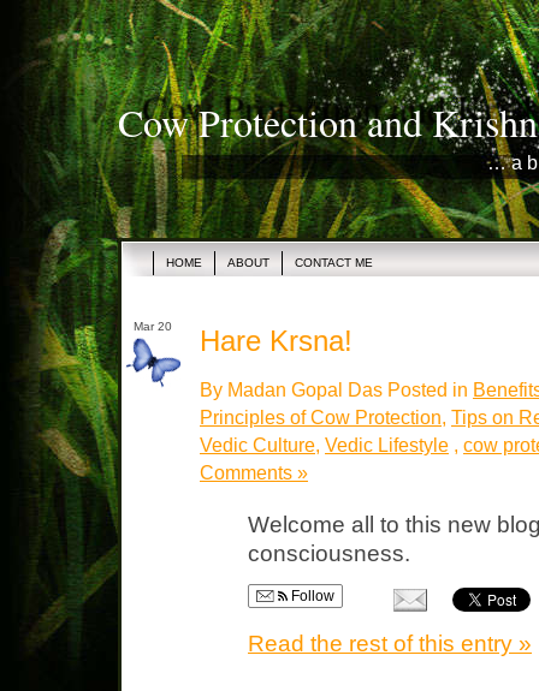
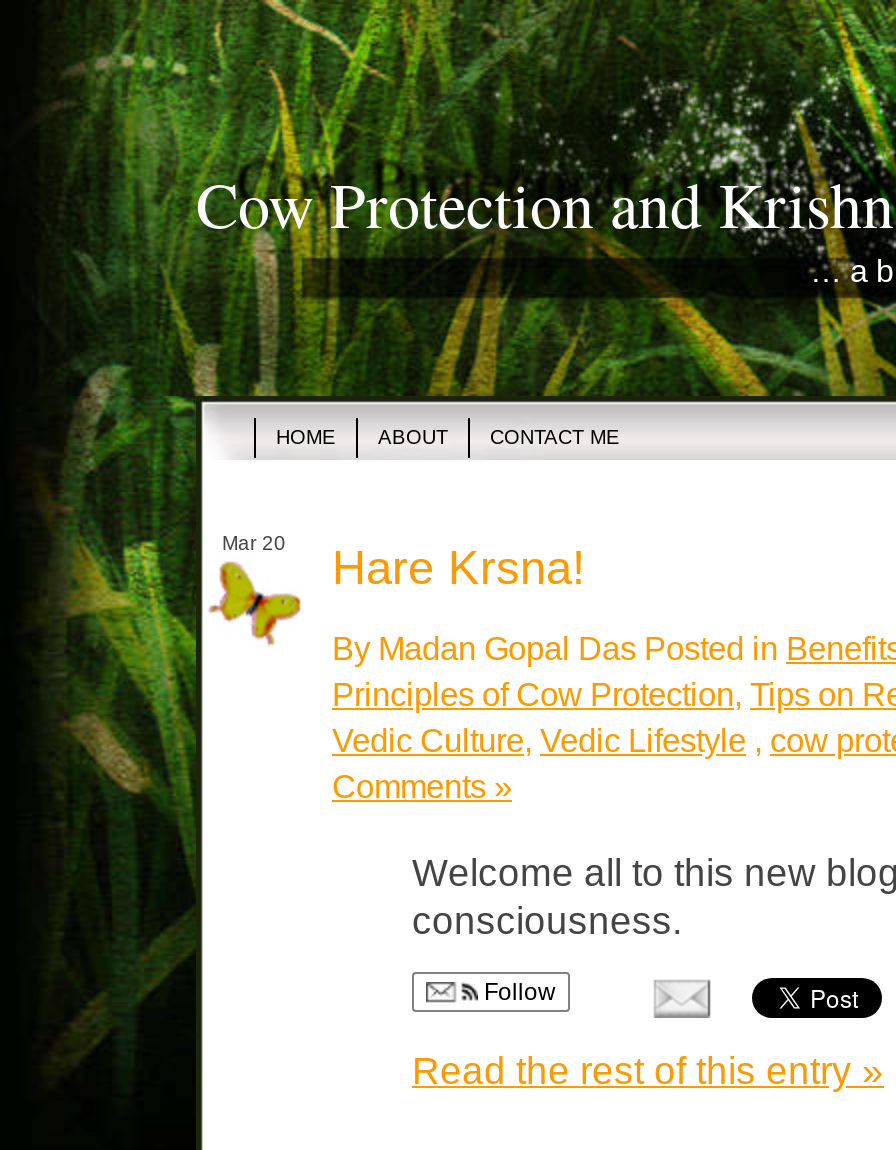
- [image]
+ [image]
